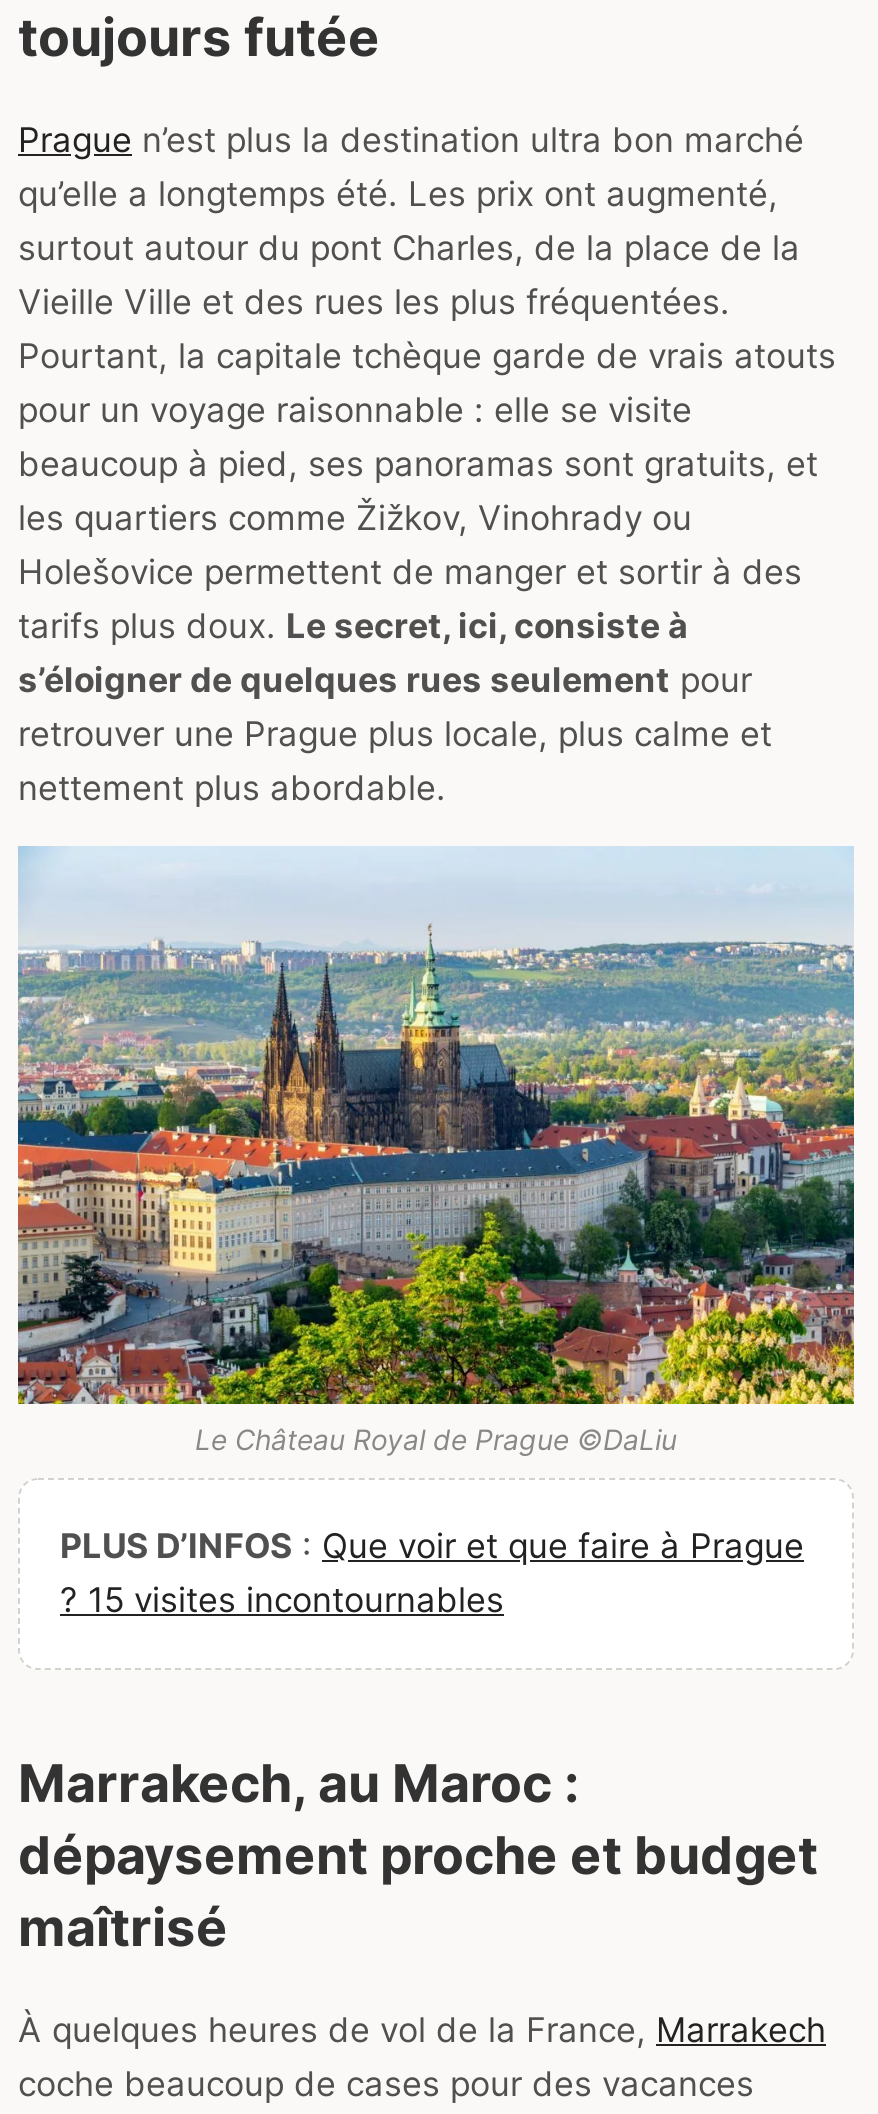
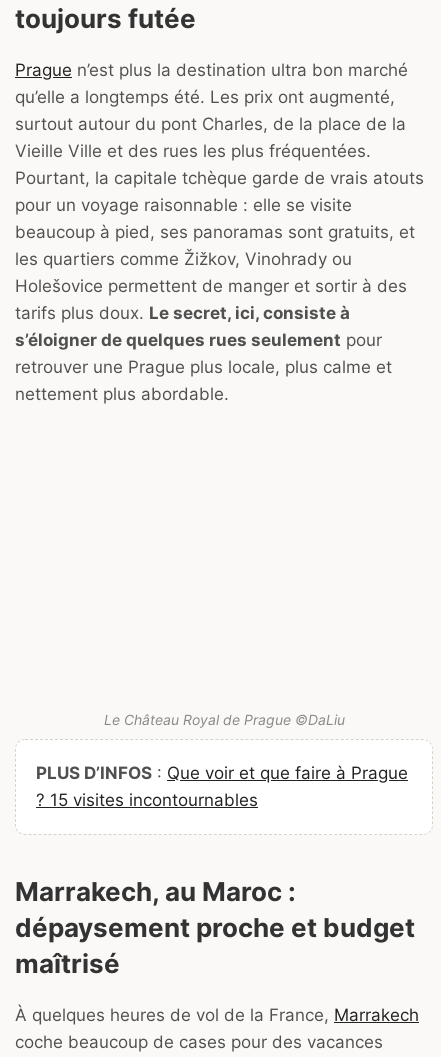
- [image]
